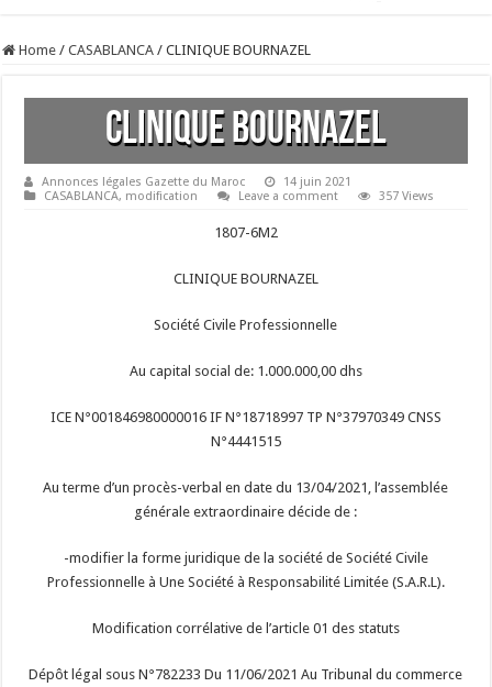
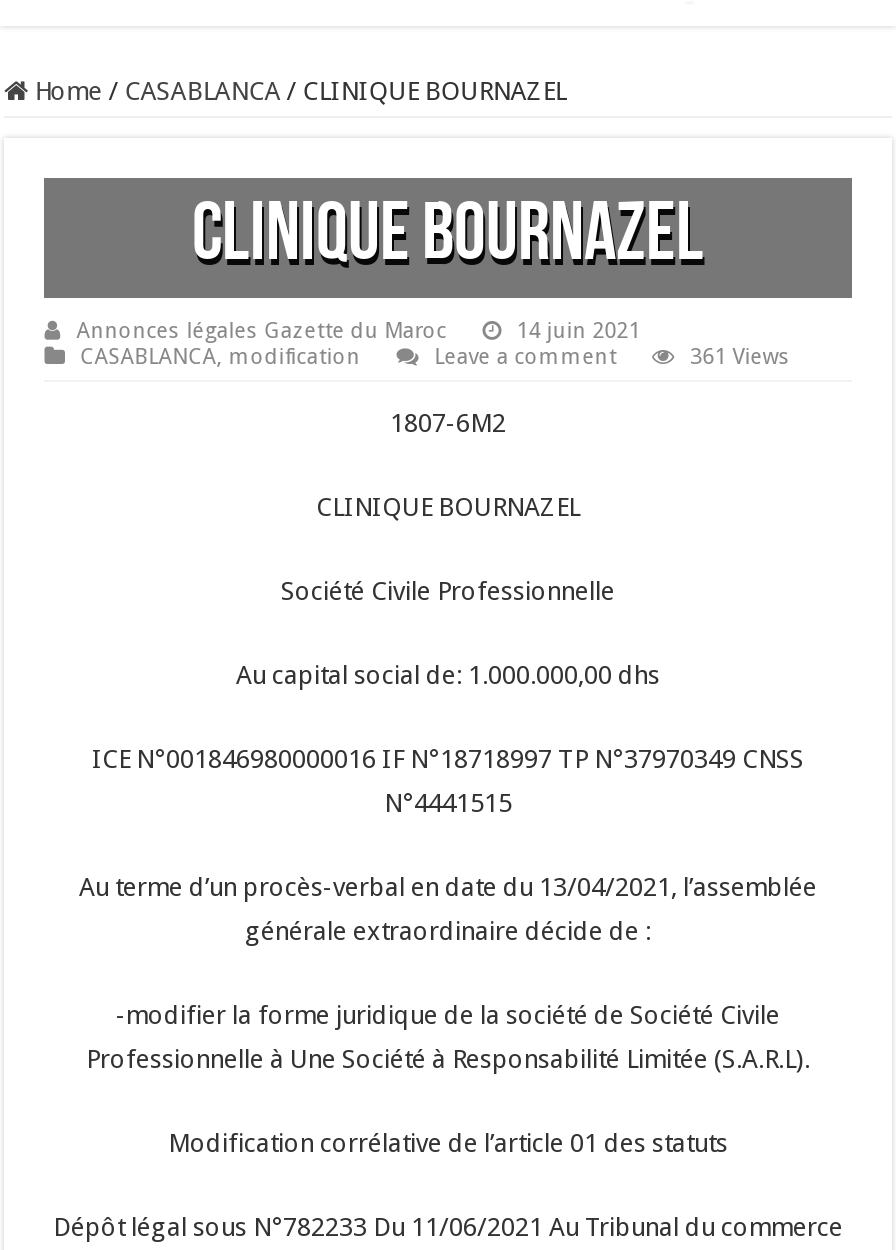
- 357 Views
+ 361 Views
